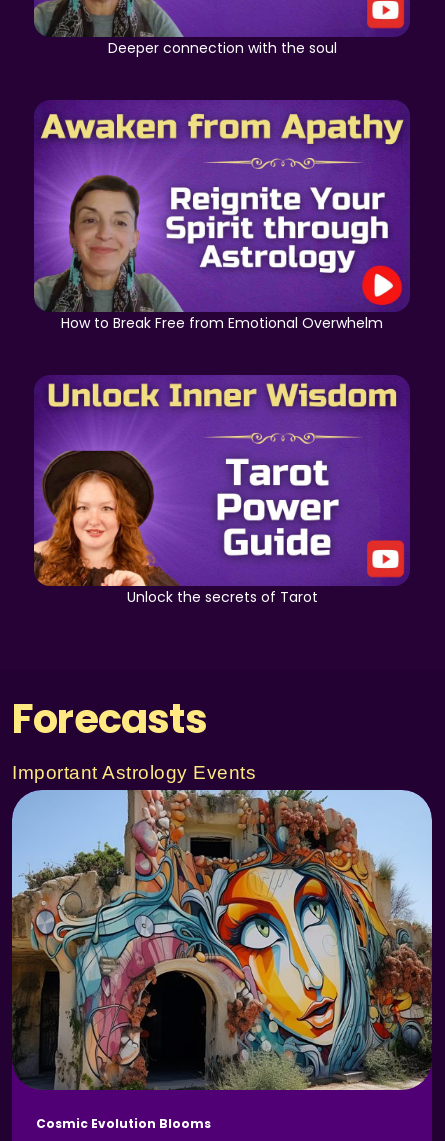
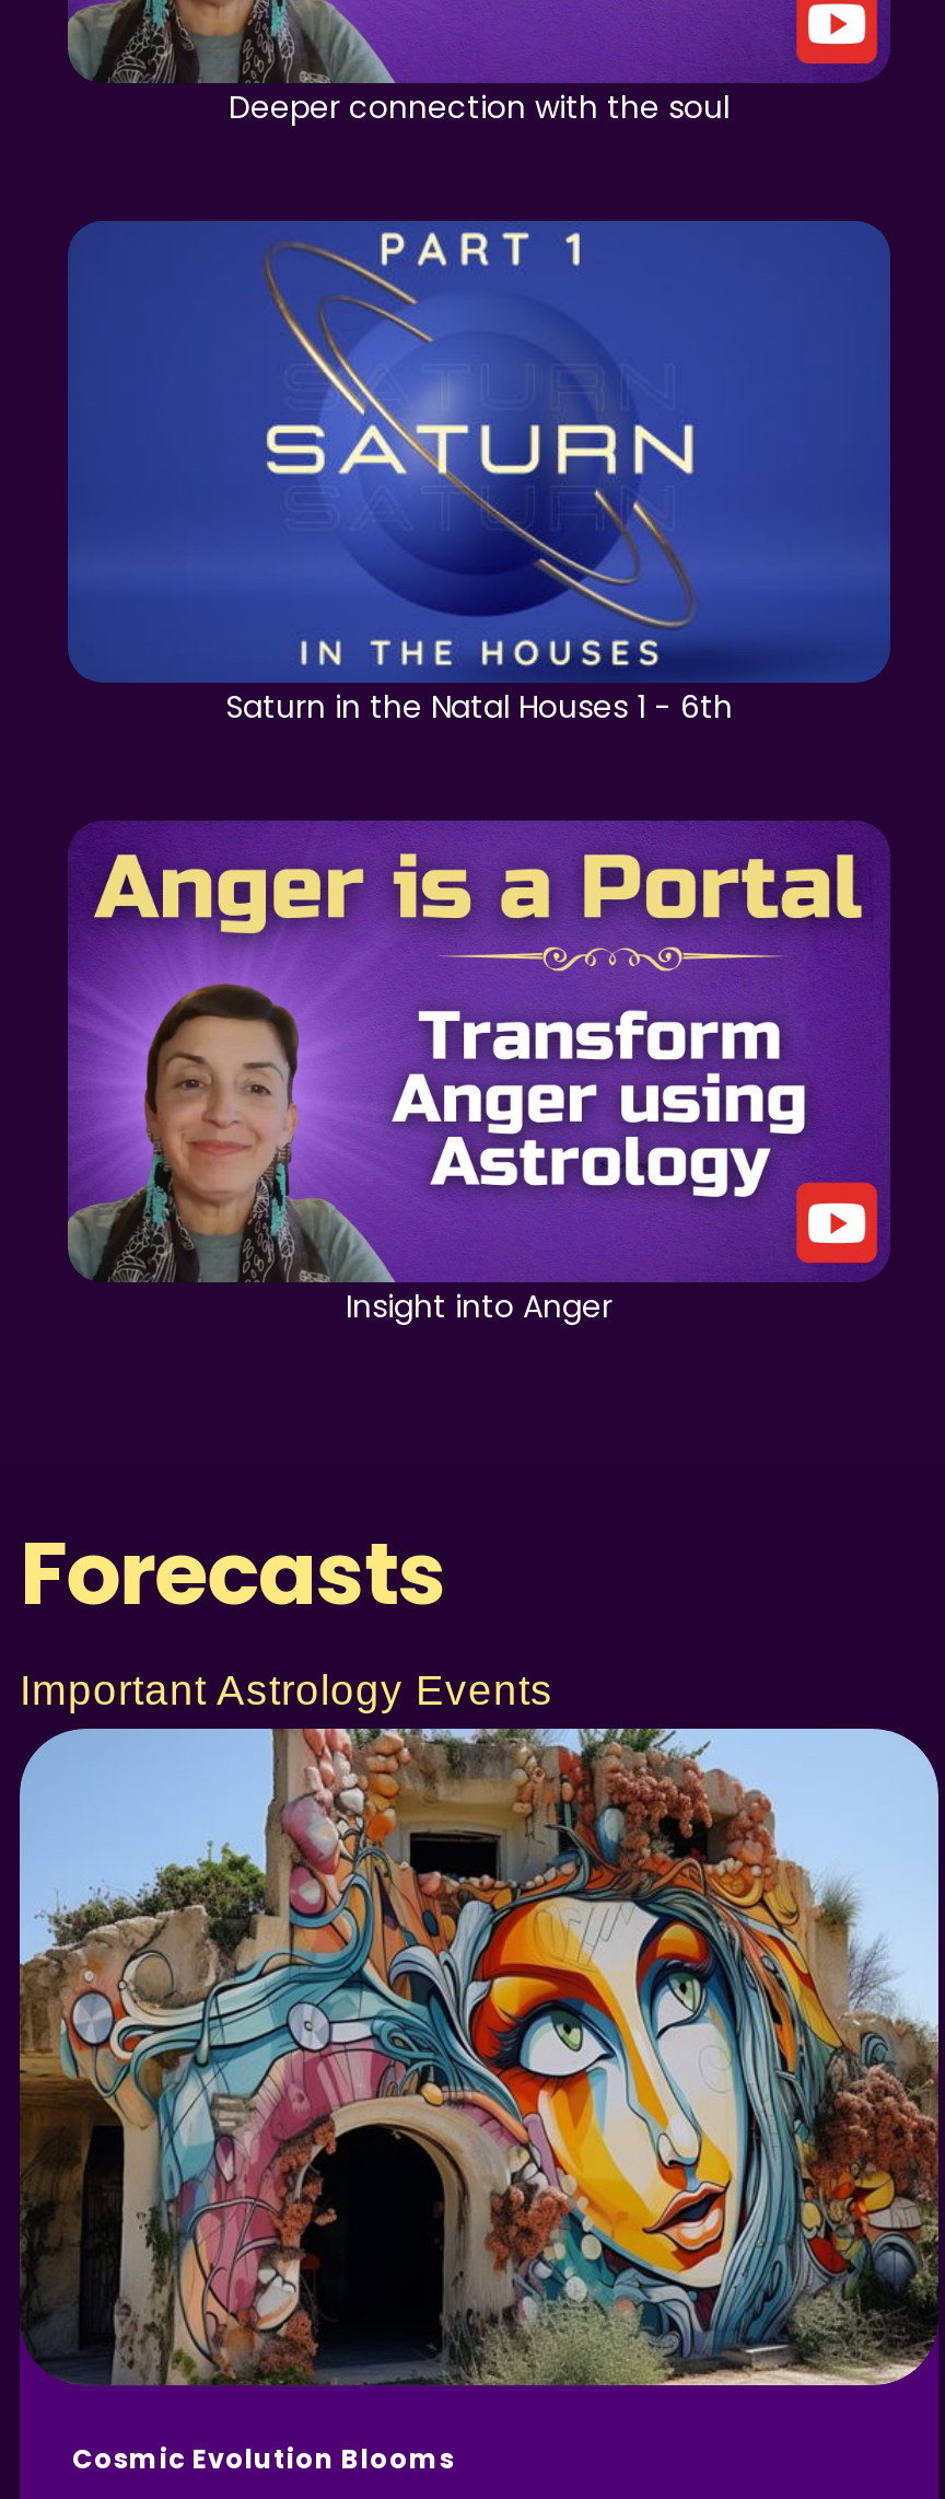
- [image]
- How to Break Free from Emotional Overwhelm
+ [image]
+ Saturn in the Natal Houses 1 - 6th

- [image]
+ [image]

- [image]
+ [image]

- [image]
- Unlock the secrets of Tarot
+ [image]
+ Insight into Anger
